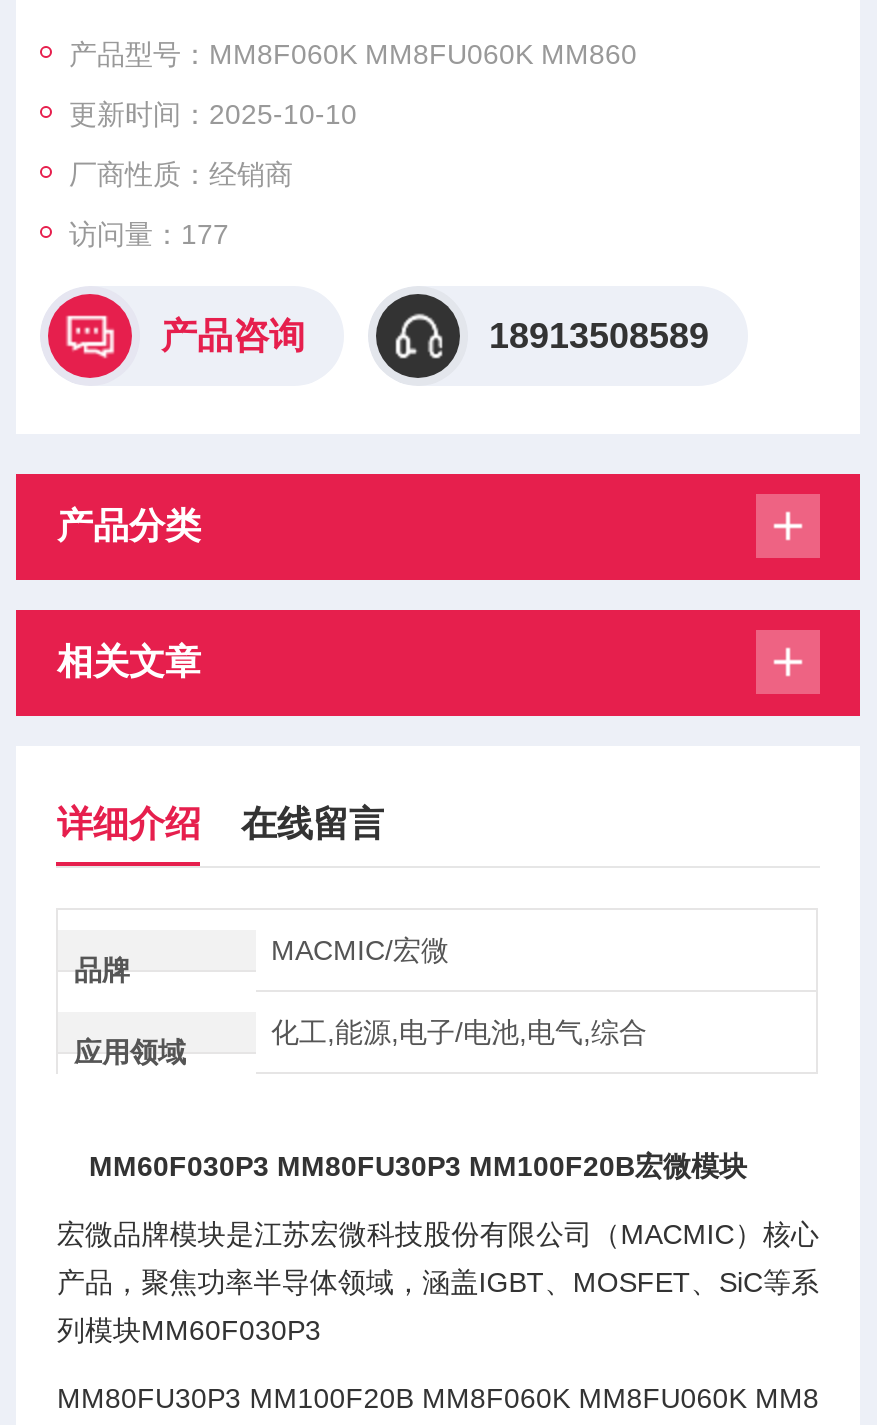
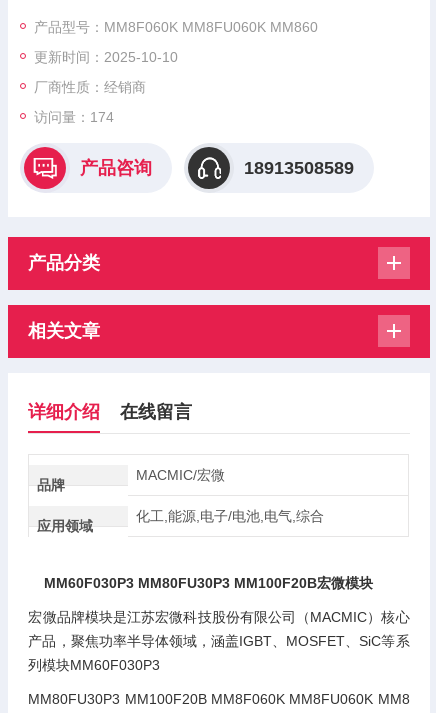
- 访问量：177
+ 访问量：174
